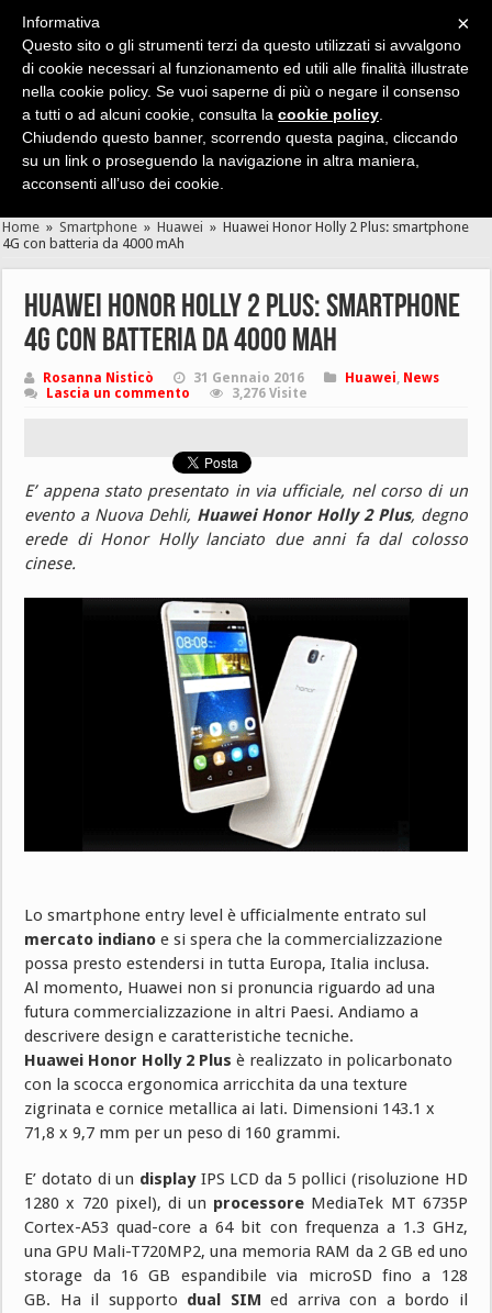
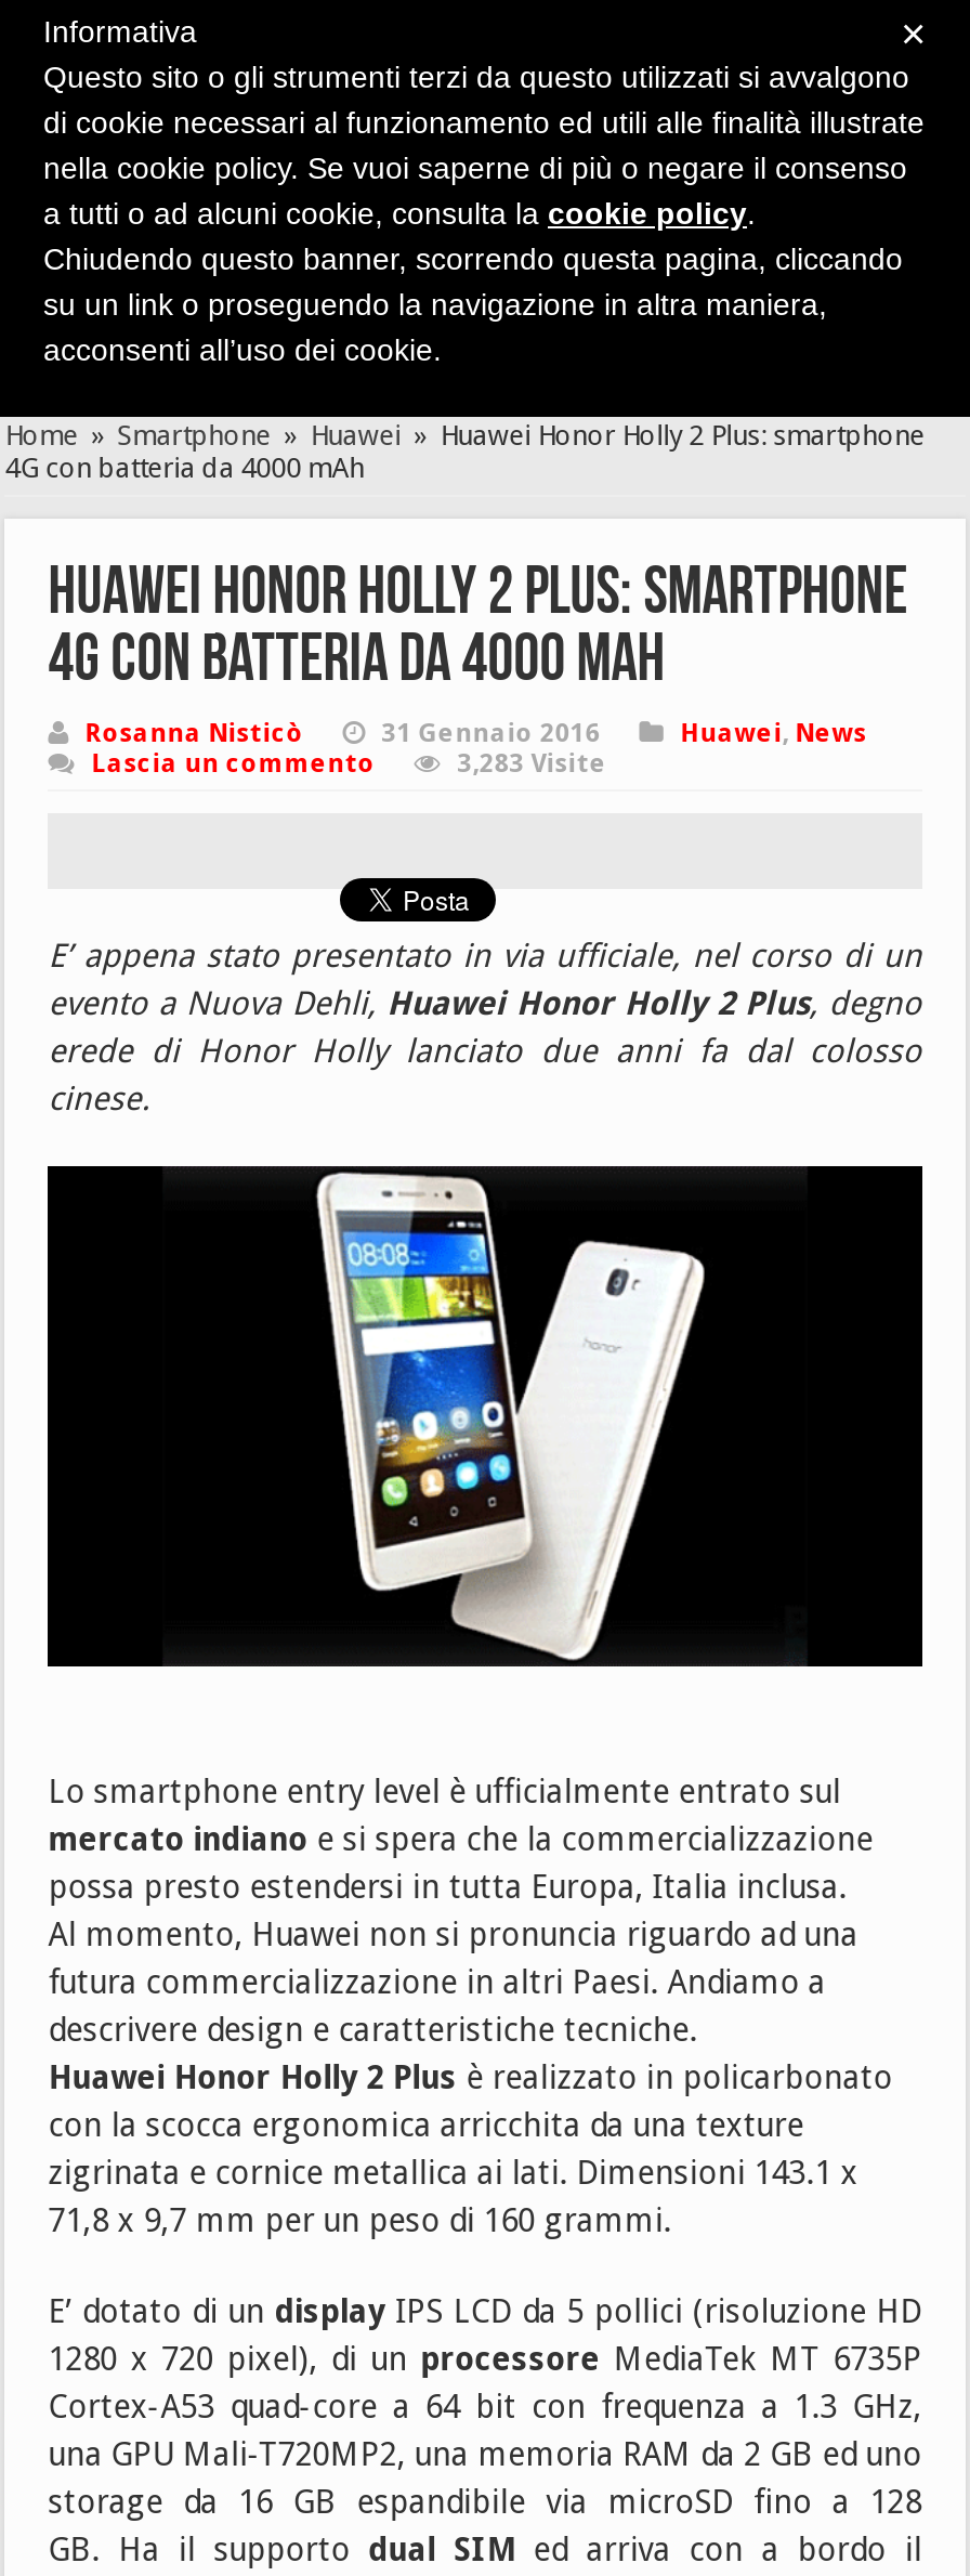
- 3,276 Visite
+ 3,283 Visite
